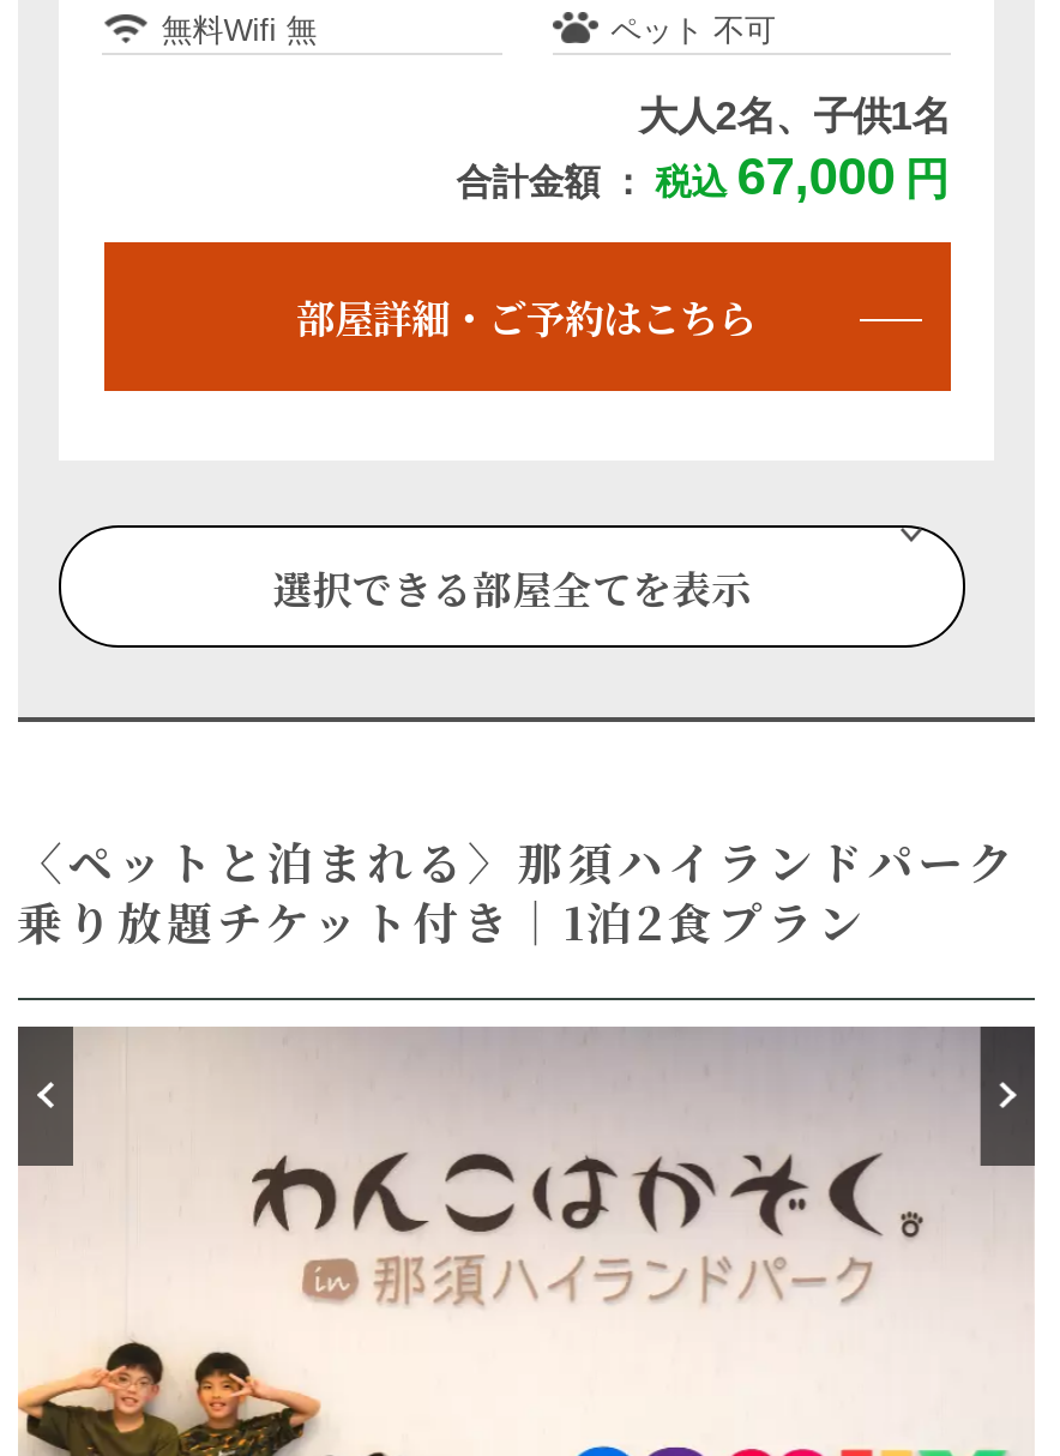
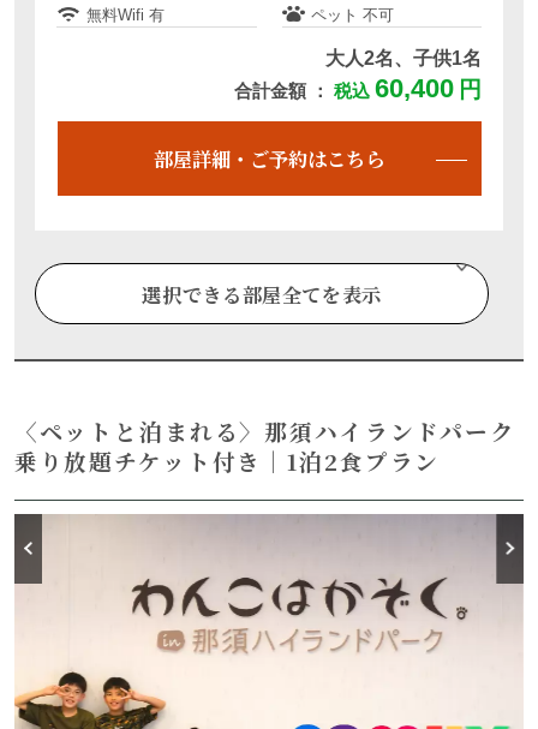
- 無料Wifi 無
+ 無料Wifi 有

- 合計金額 ： 税込 67,000 円
+ 合計金額 ： 税込 60,400 円
